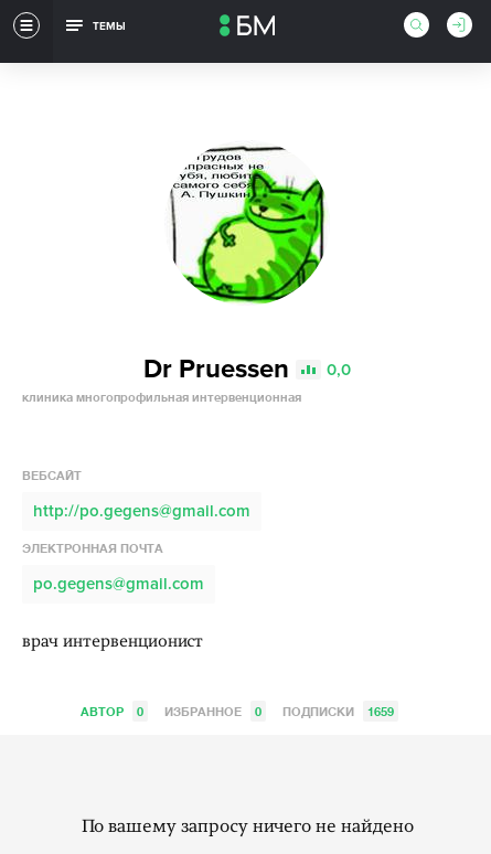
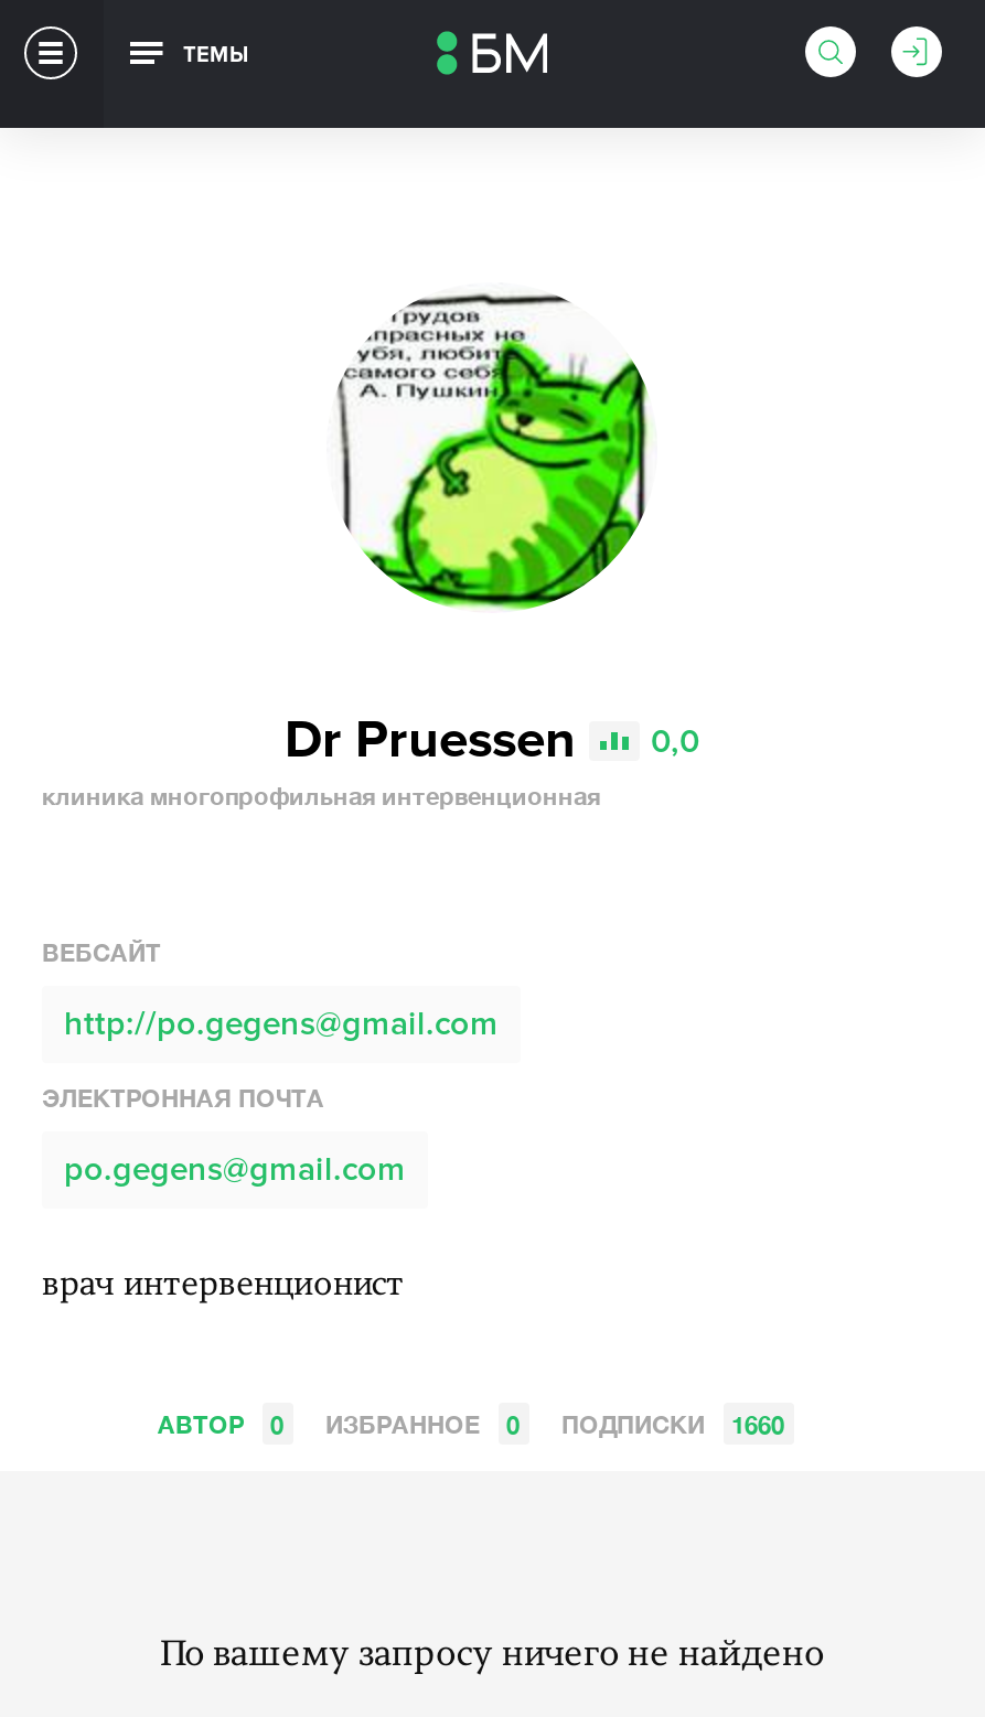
- АВТОР 0 ИЗБРАННОЕ 0 ПОДПИСКИ 1659
+ АВТОР 0 ИЗБРАННОЕ 0 ПОДПИСКИ 1660
